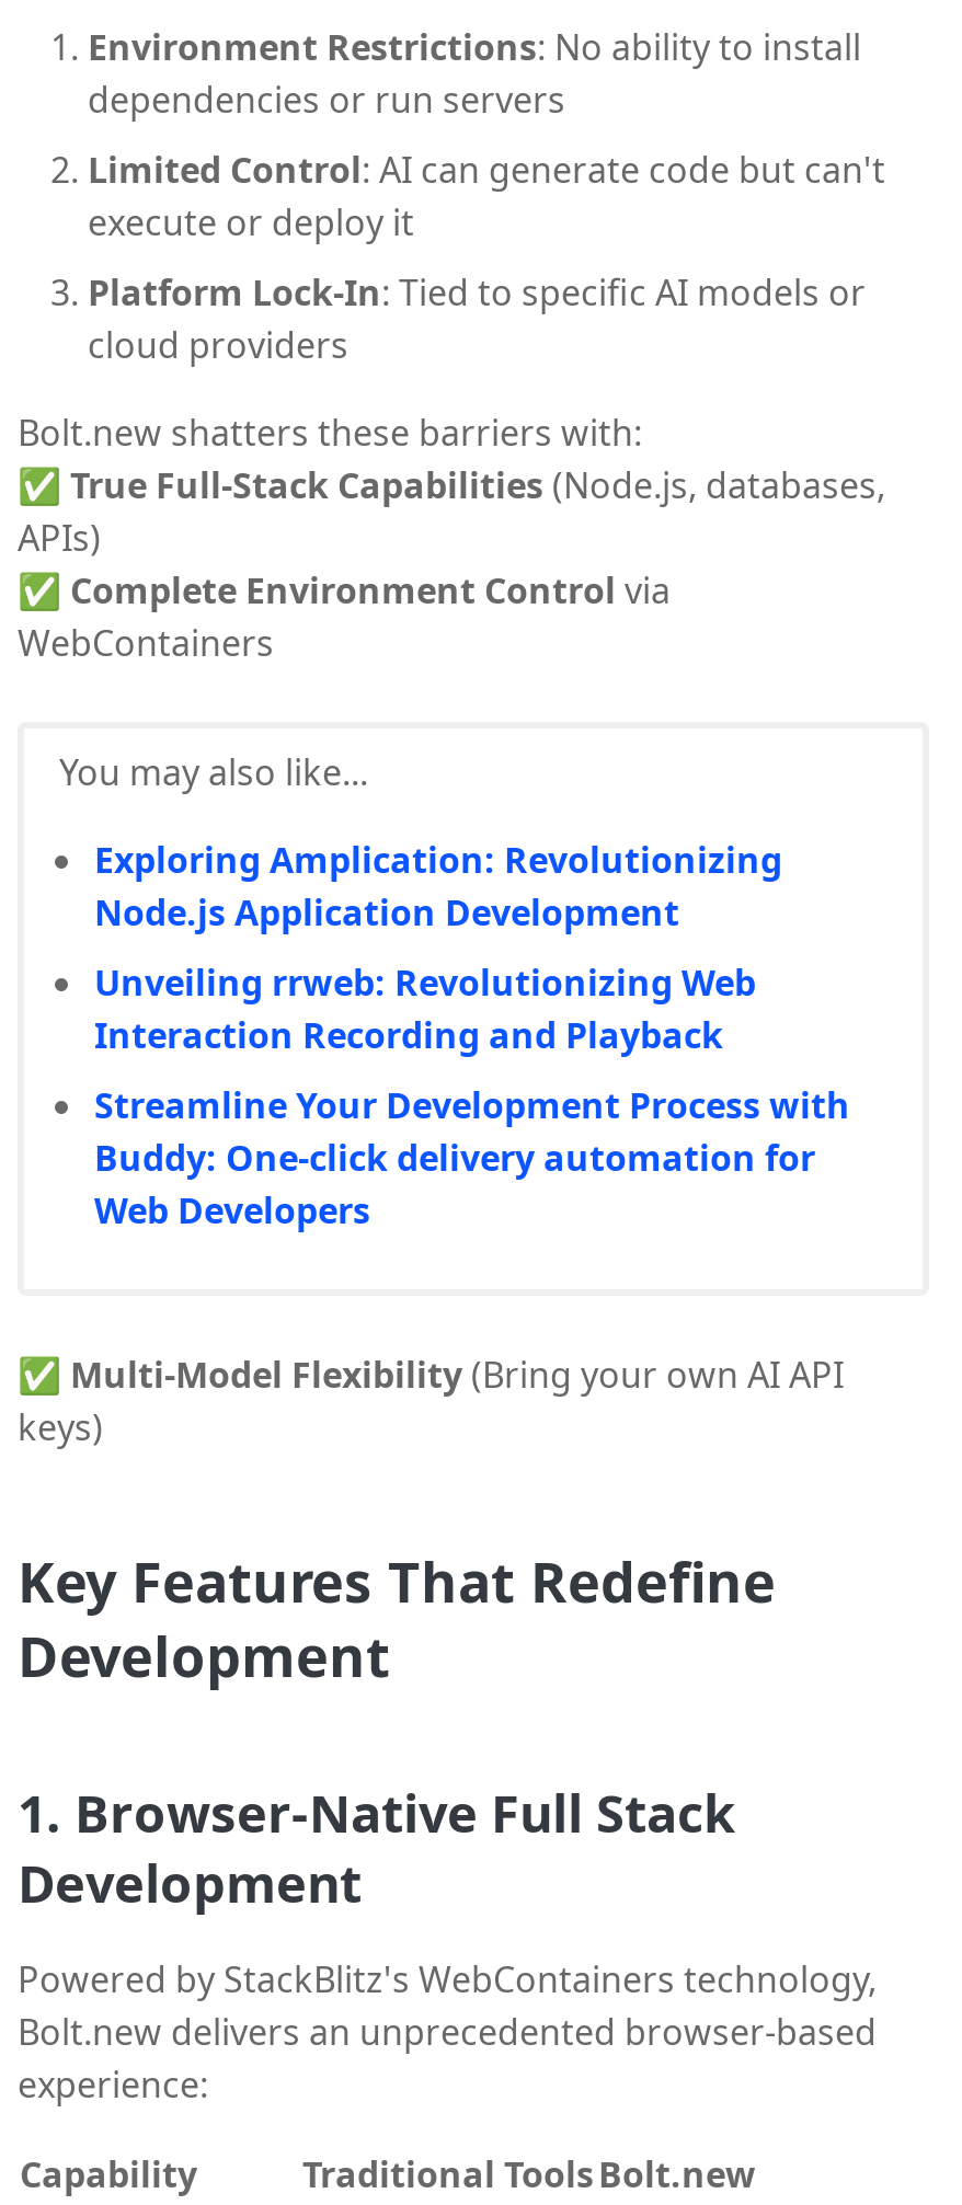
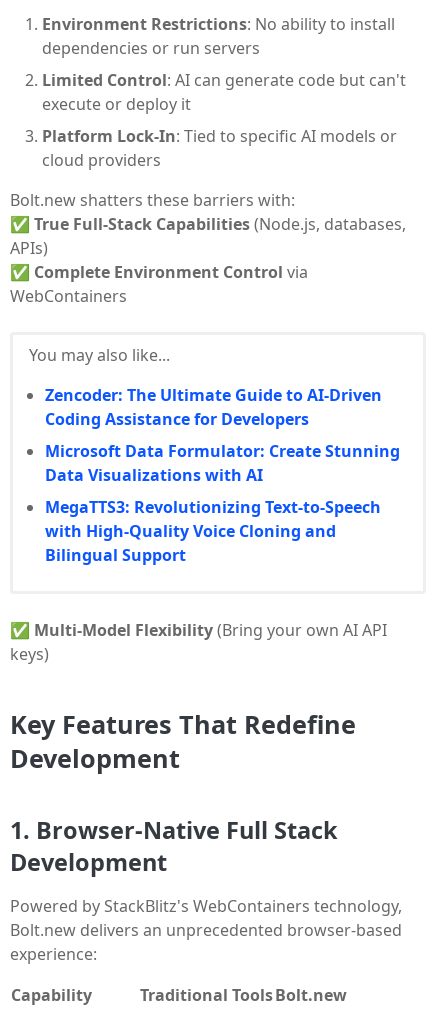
- Exploring Amplication: Revolutionizing
- Node.js Application Development
+ Zencoder: The Ultimate Guide to AI-Driven
+ Coding Assistance for Developers

- Unveiling rrweb: Revolutionizing Web
- Interaction Recording and Playback
+ Microsoft Data Formulator: Create Stunning
+ Data Visualizations with AI

- Streamline Your Development Process with
- Buddy: One-click delivery automation for
- Web Developers
+ MegaTTS3: Revolutionizing Text-to-Speech
+ with High-Quality Voice Cloning and
+ Bilingual Support
